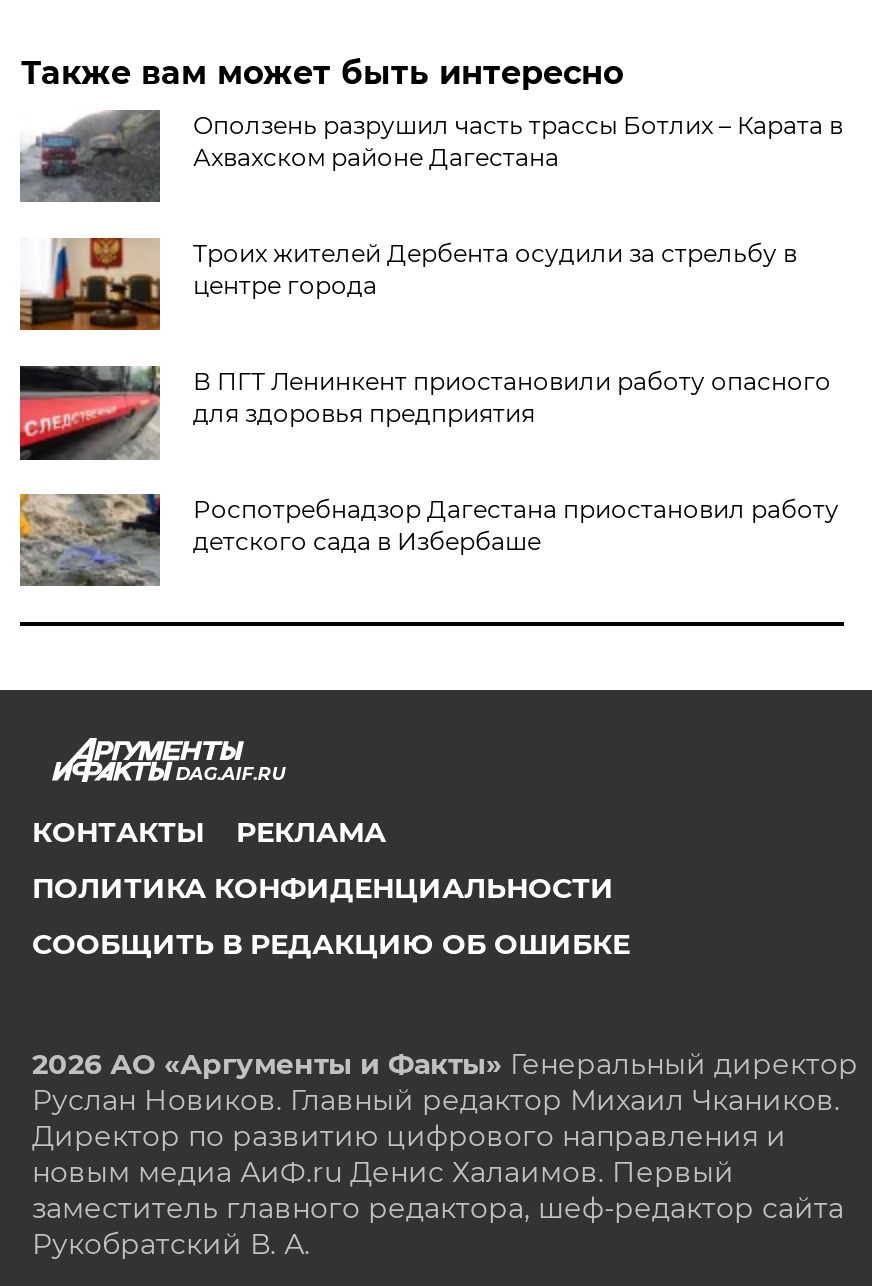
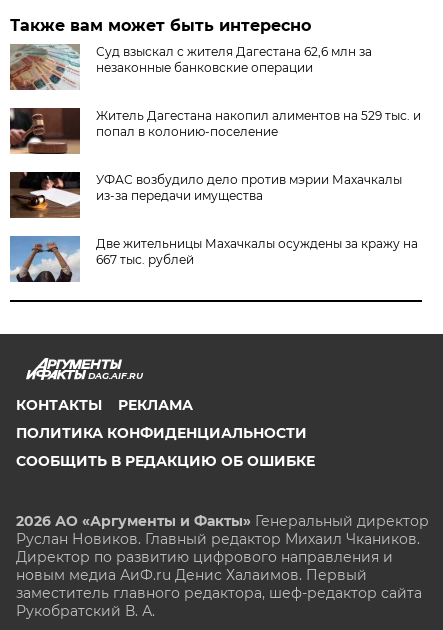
- [image]
- Оползень разрушил часть трассы Ботлих – Карата в
- Ахвахском районе Дагестана
+ [image]
+ Суд взыскал с жителя Дагестана 62,6 млн за
+ незаконные банковские операции

- [image]
- Троих жителей Дербента осудили за стрельбу в
- центре города
+ [image]
+ Житель Дагестана накопил алиментов на 529 тыс. и
+ попал в колонию-поселение

- [image]
- В ПГТ Ленинкент приостановили работу опасного
- для здоровья предприятия
+ [image]
+ УФАС возбудило дело против мэрии Махачкалы
+ из-за передачи имущества

- [image]
- Роспотребнадзор Дагестана приостановил работу
- детского сада в Избербаше
+ [image]
+ Две жительницы Махачкалы осуждены за кражу на
+ 667 тыс. рублей
